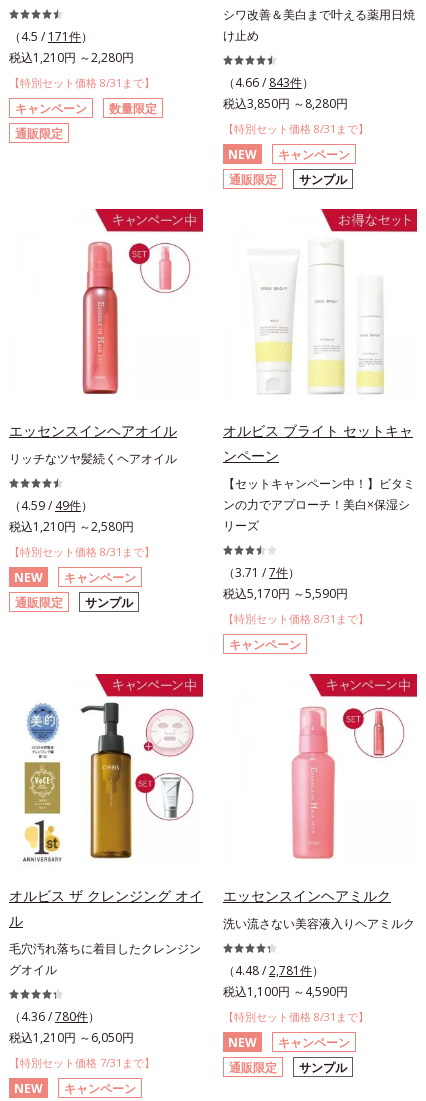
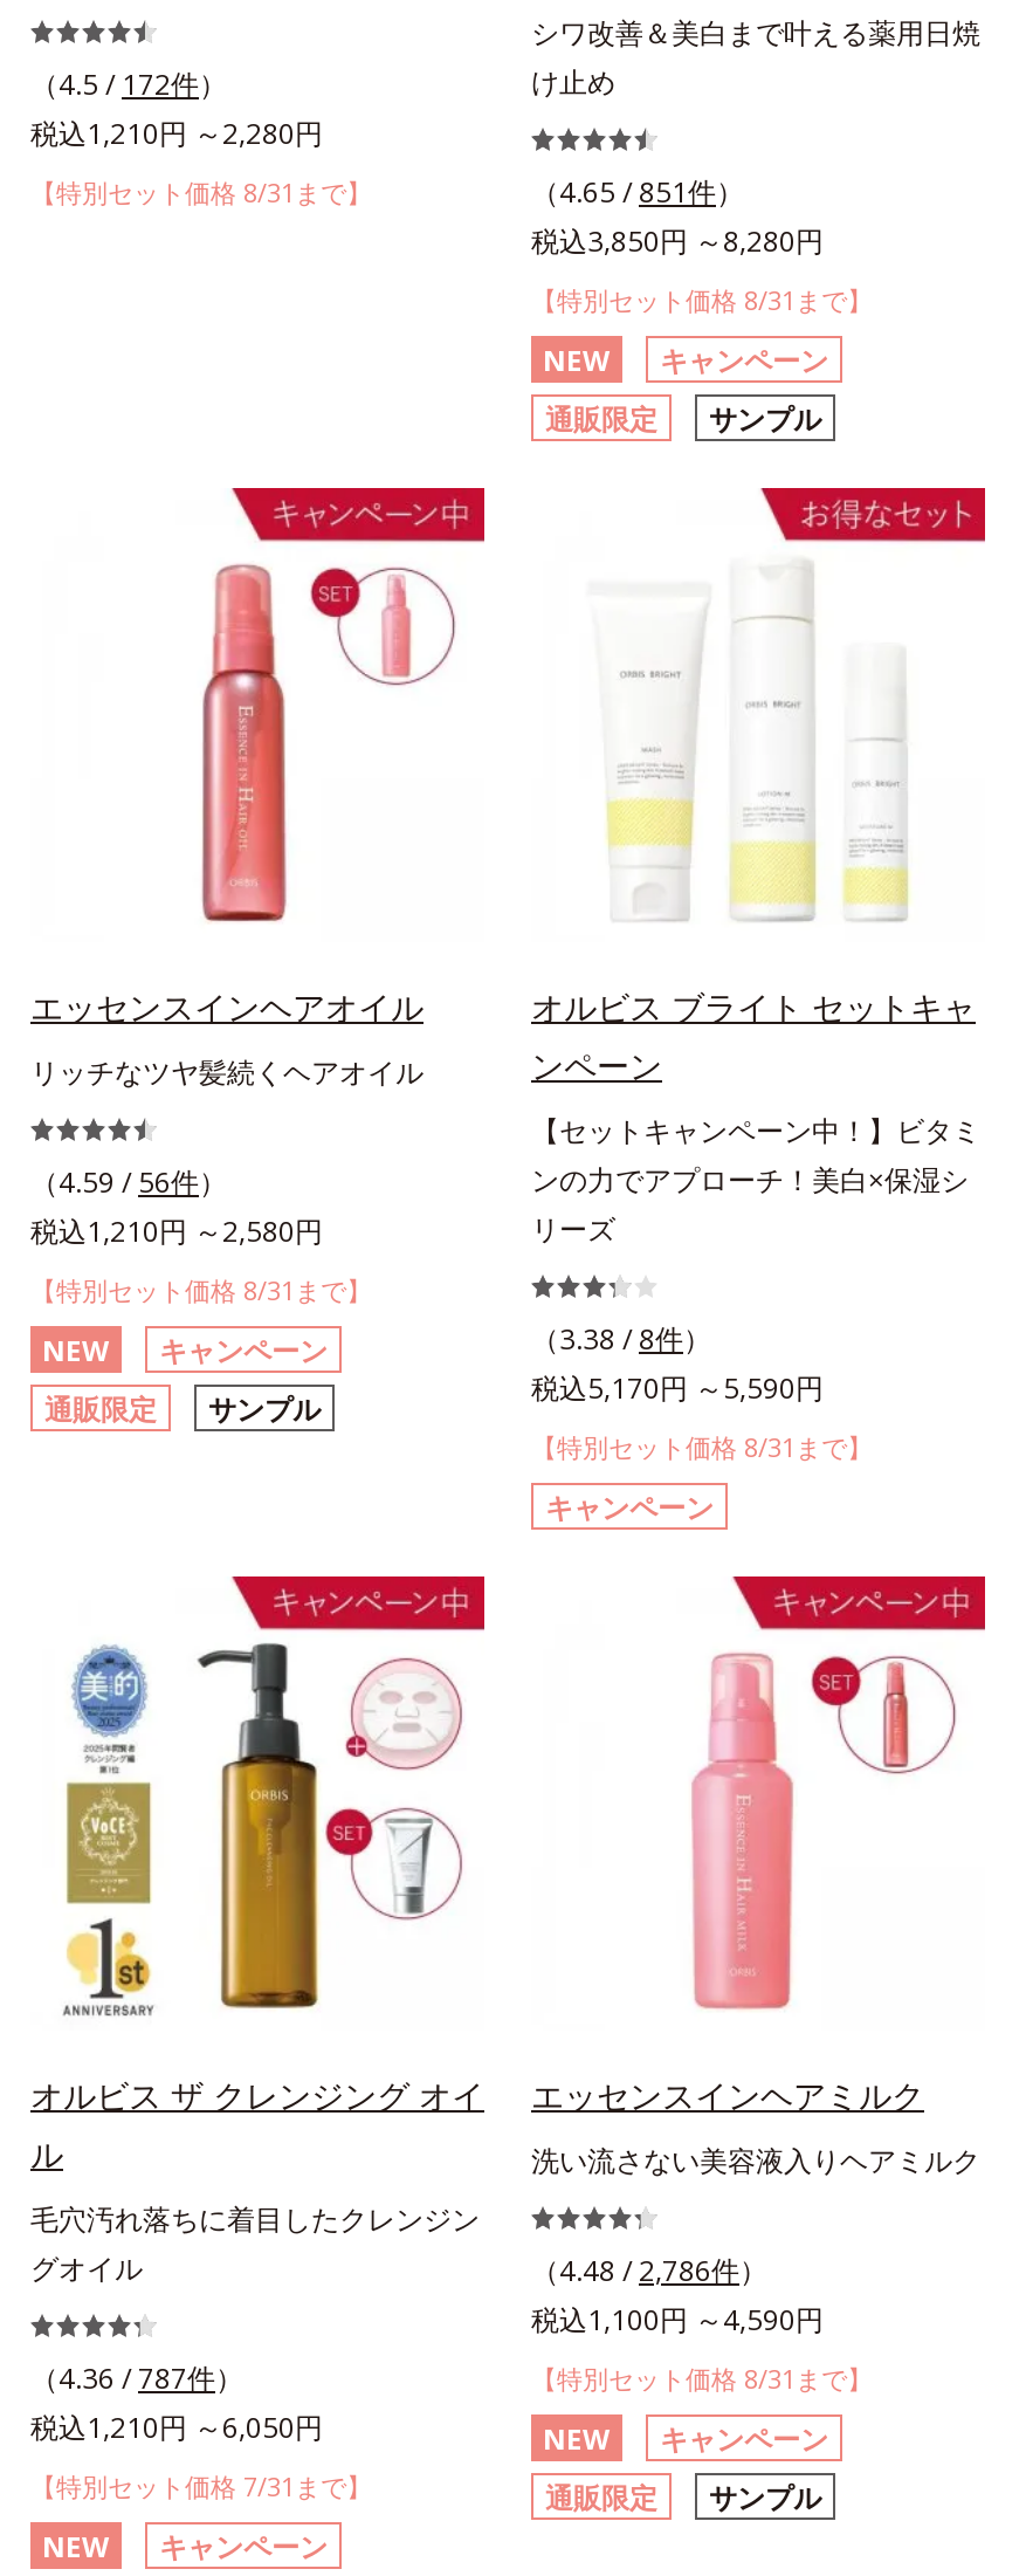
- （4.5 / 171件）
+ （4.5 / 172件）

- （4.66 / 843件）
+ （4.65 / 851件）

- キャンペーン
- 数量限定
- 通販限定

- （4.59 / 49件）
+ （4.59 / 56件）

- （3.71 / 7件）
+ （3.38 / 8件）

- （4.48 / 2,781件）
+ （4.48 / 2,786件）

- （4.36 / 780件）
+ （4.36 / 787件）
